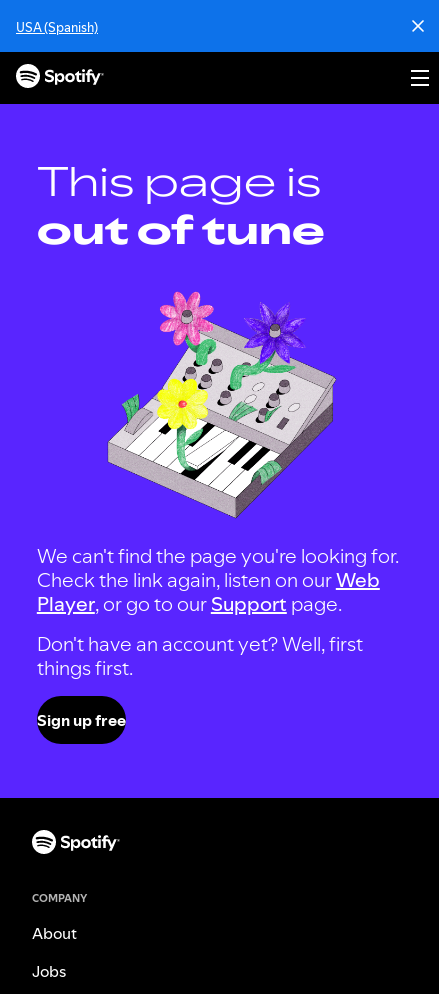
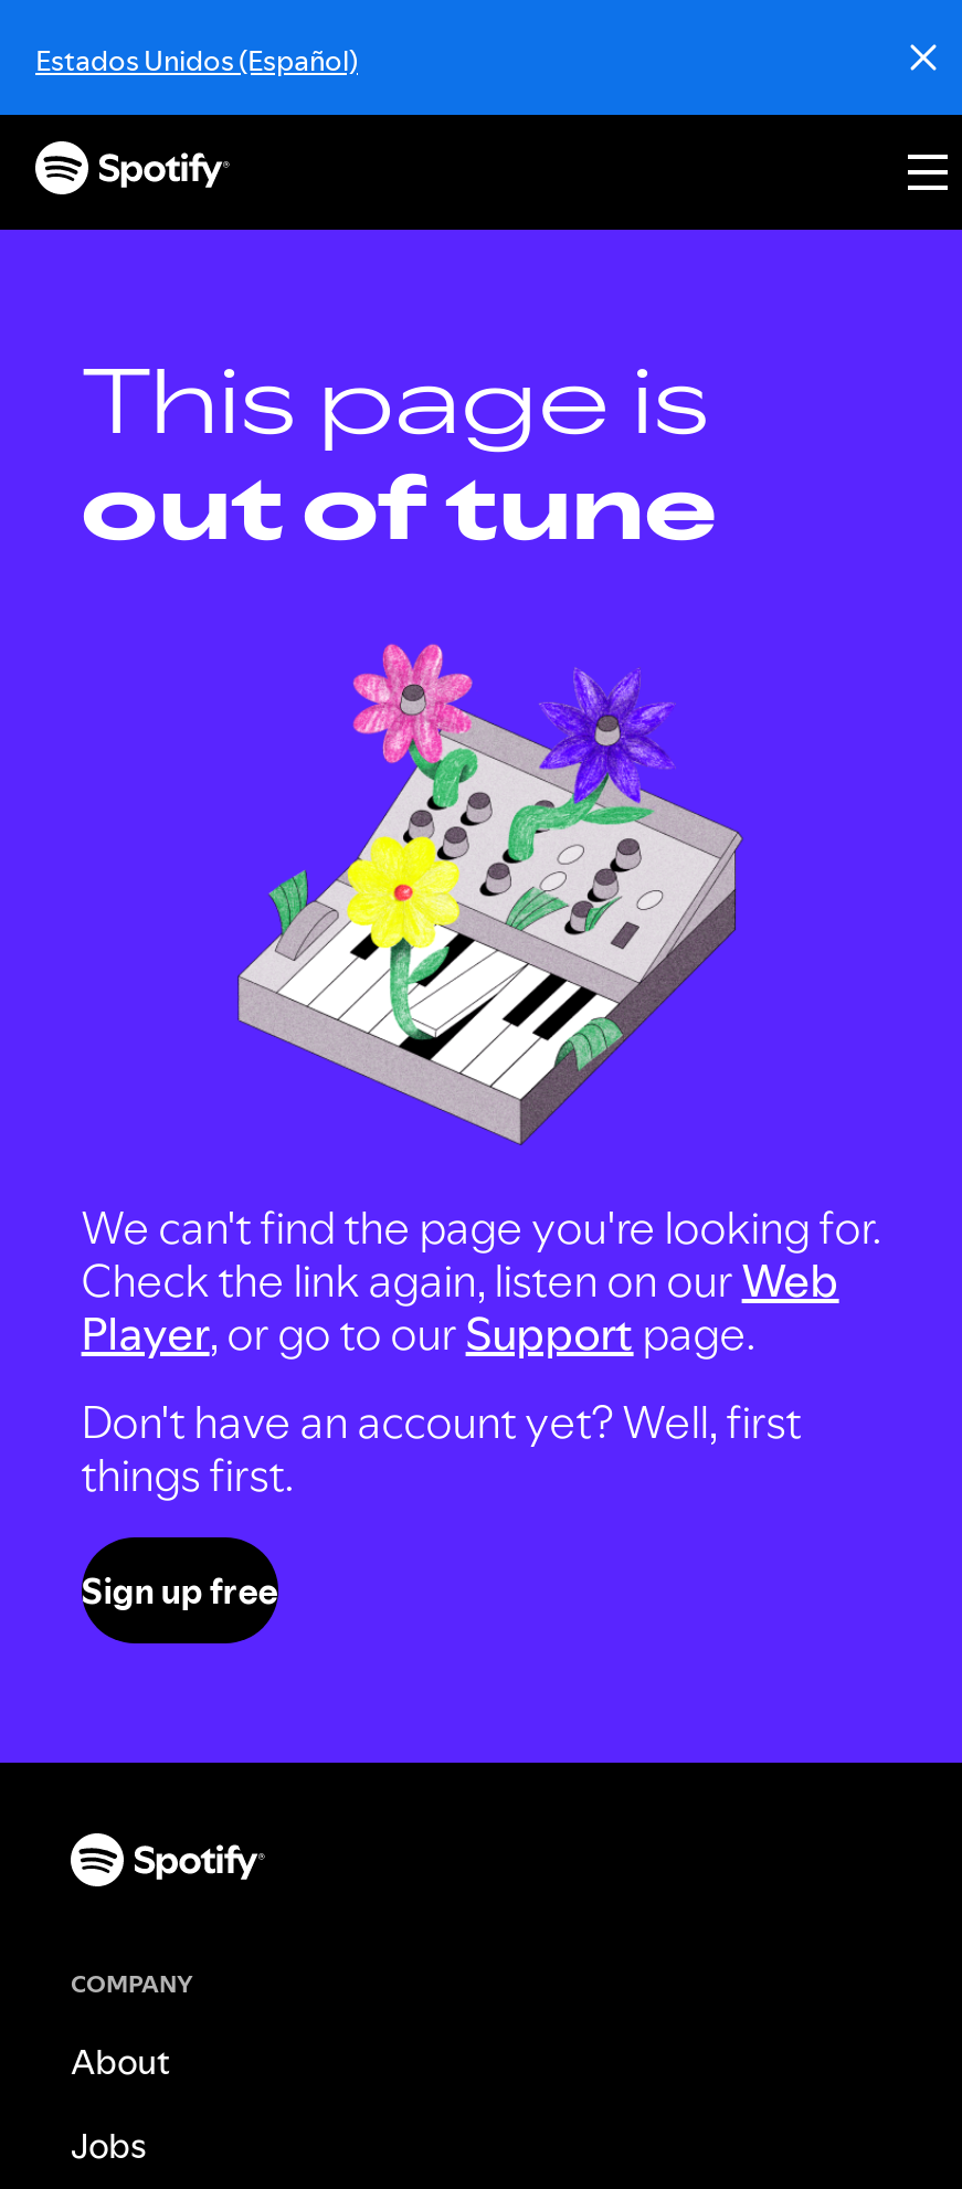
- USA (Spanish)
+ Estados Unidos (Español)
